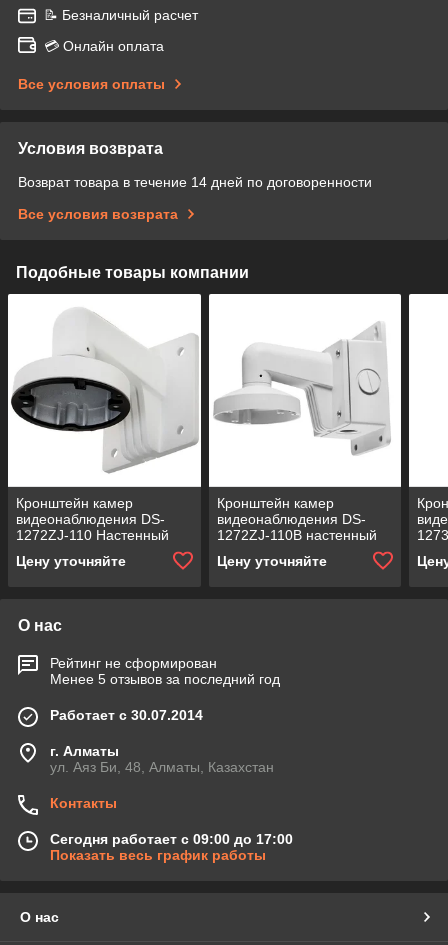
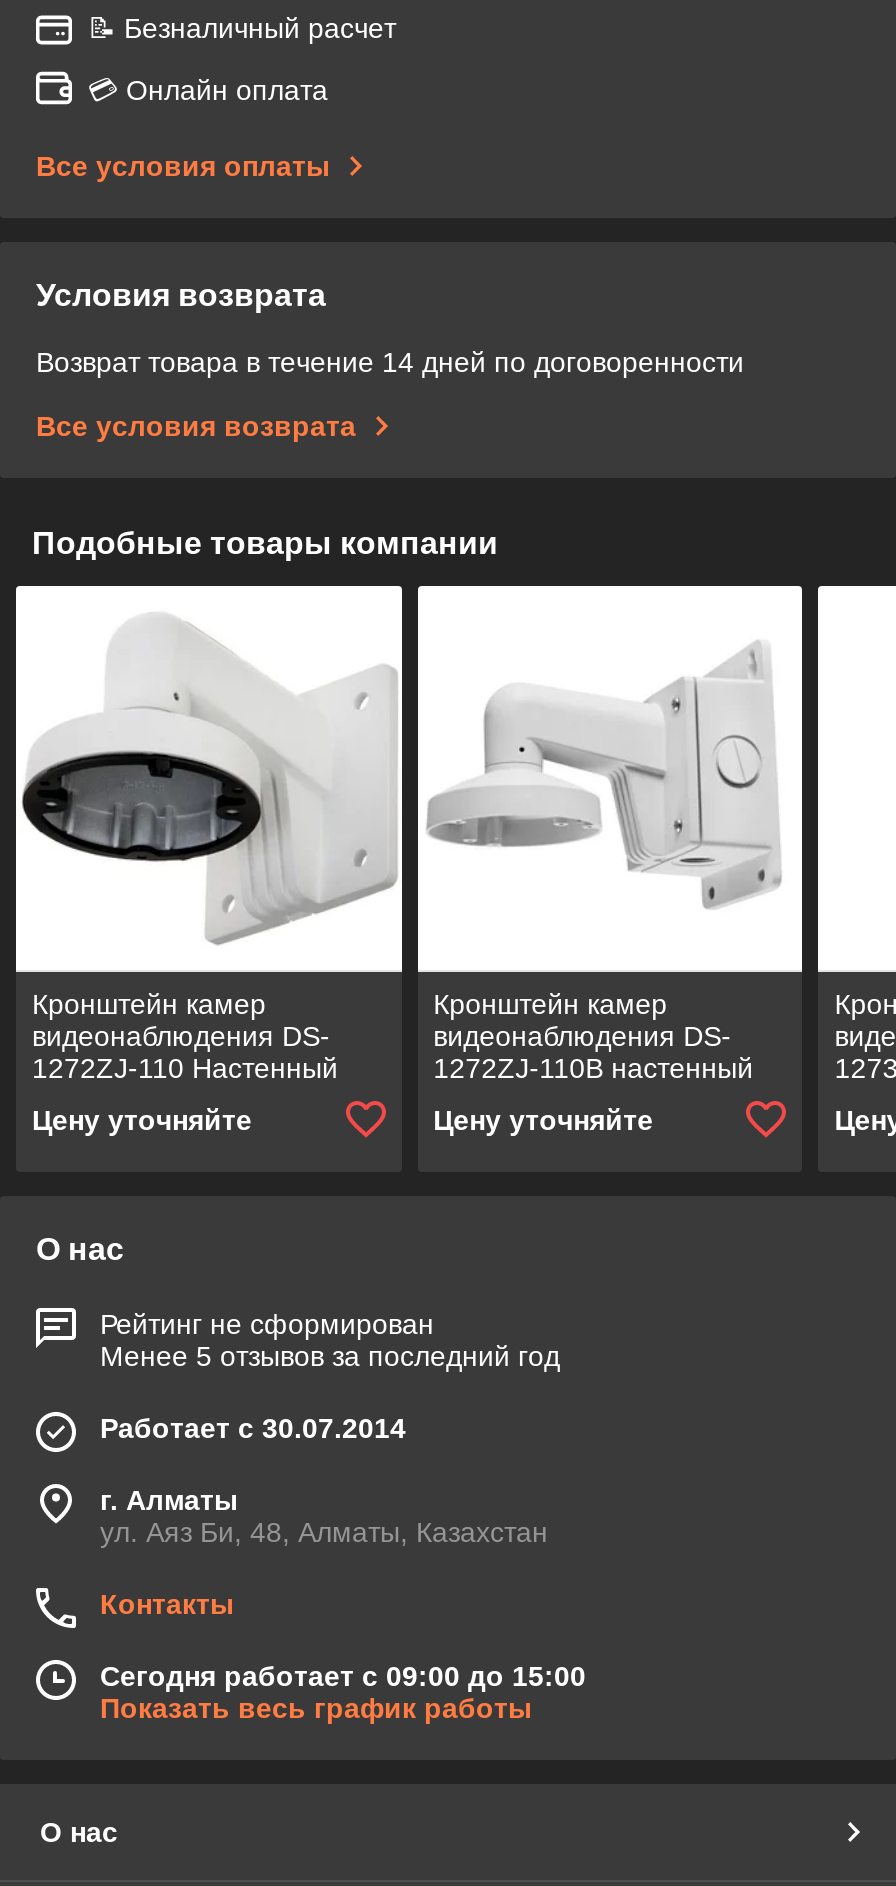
- Сегодня работает с 09:00 до 17:00
+ Сегодня работает с 09:00 до 15:00
